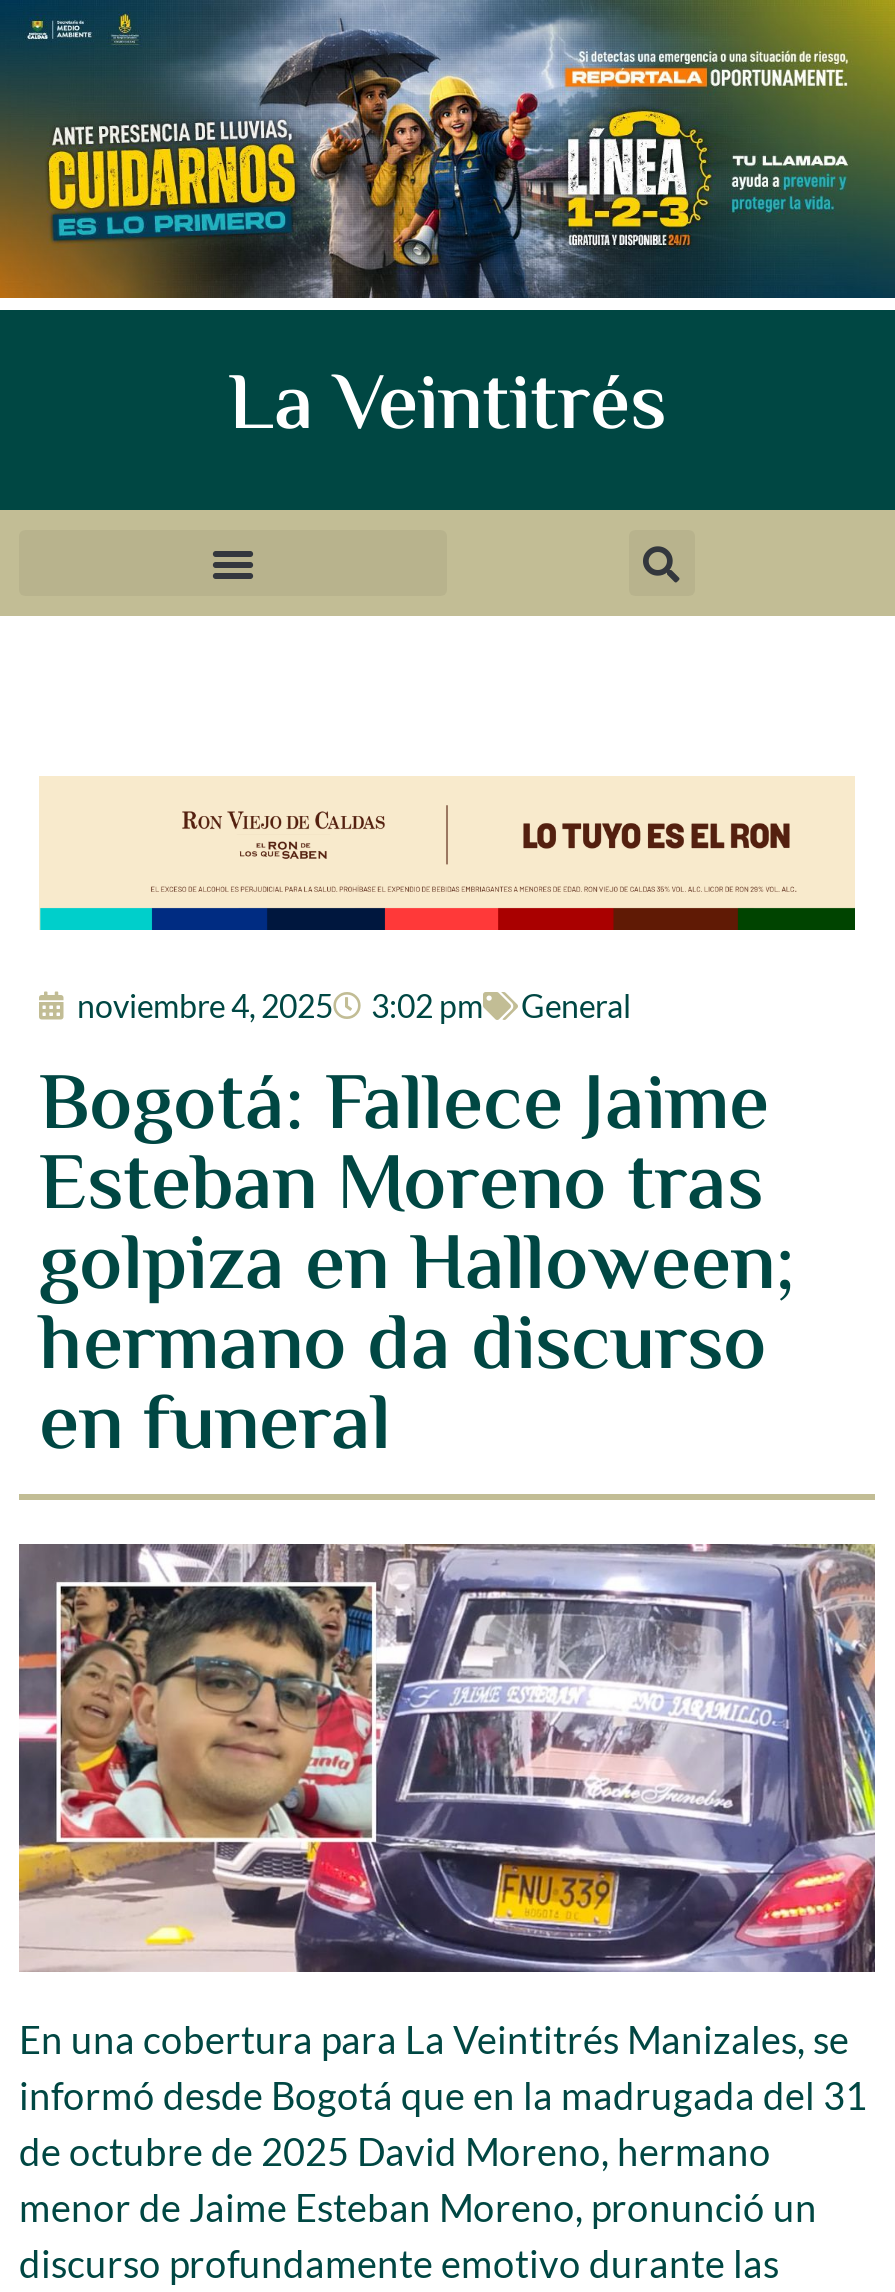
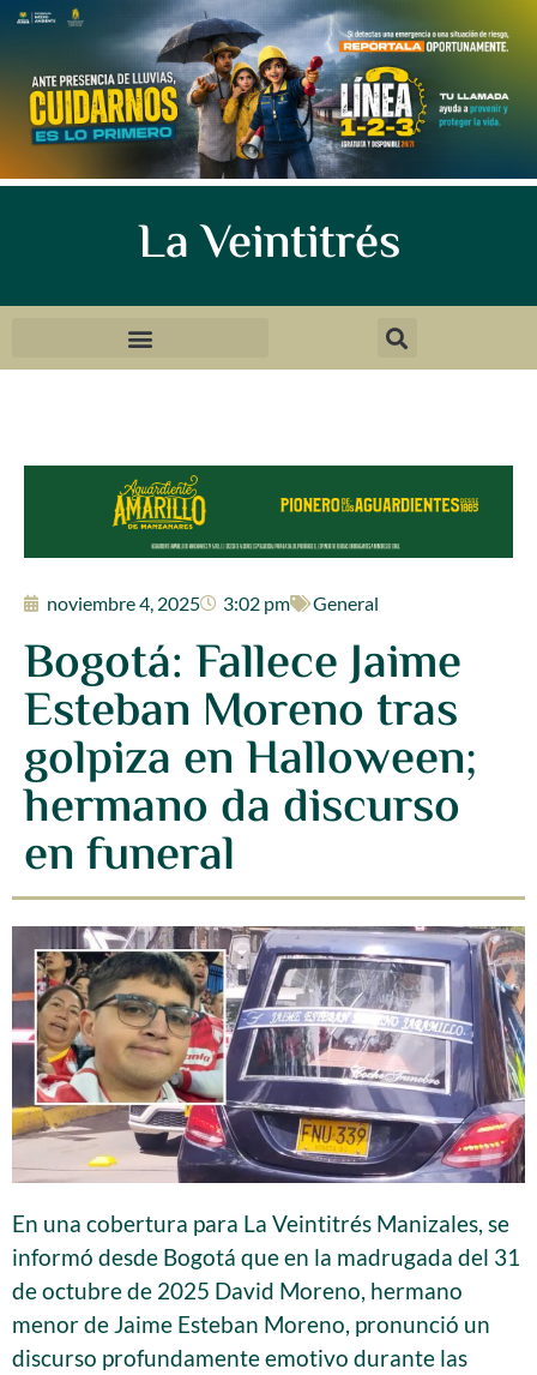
- [image]
+ [image]
